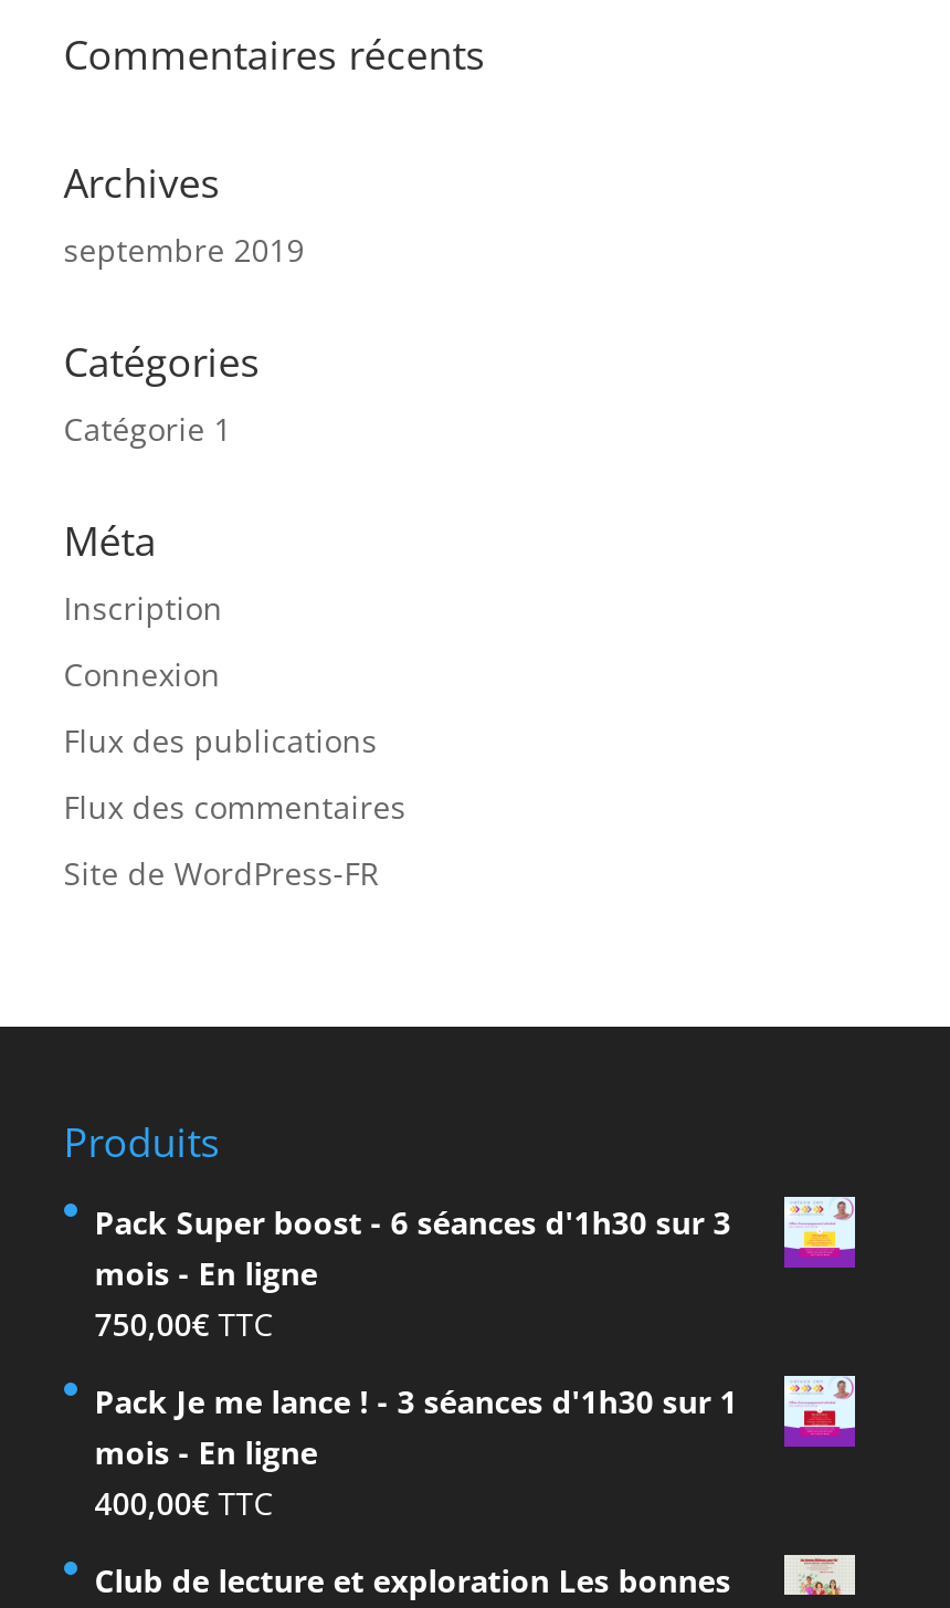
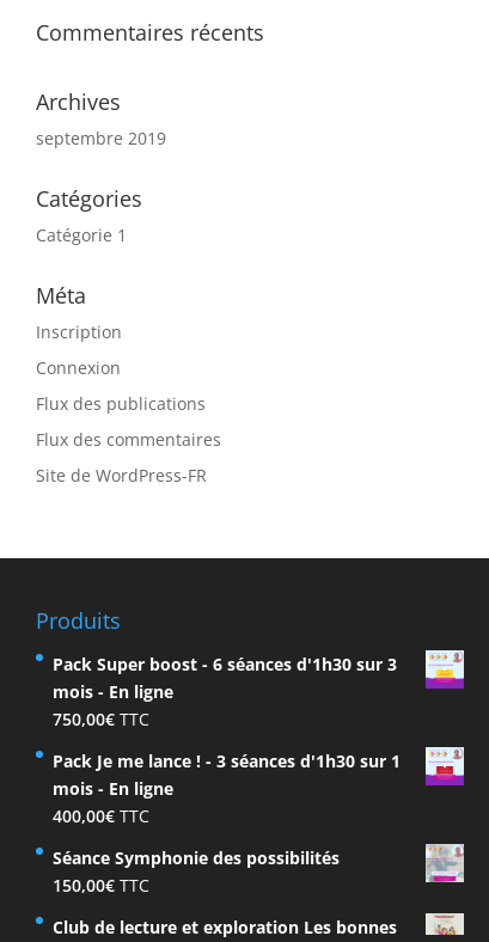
+ Séance Symphonie des possibilités
+ 150,00€ TTC

+ [image]
